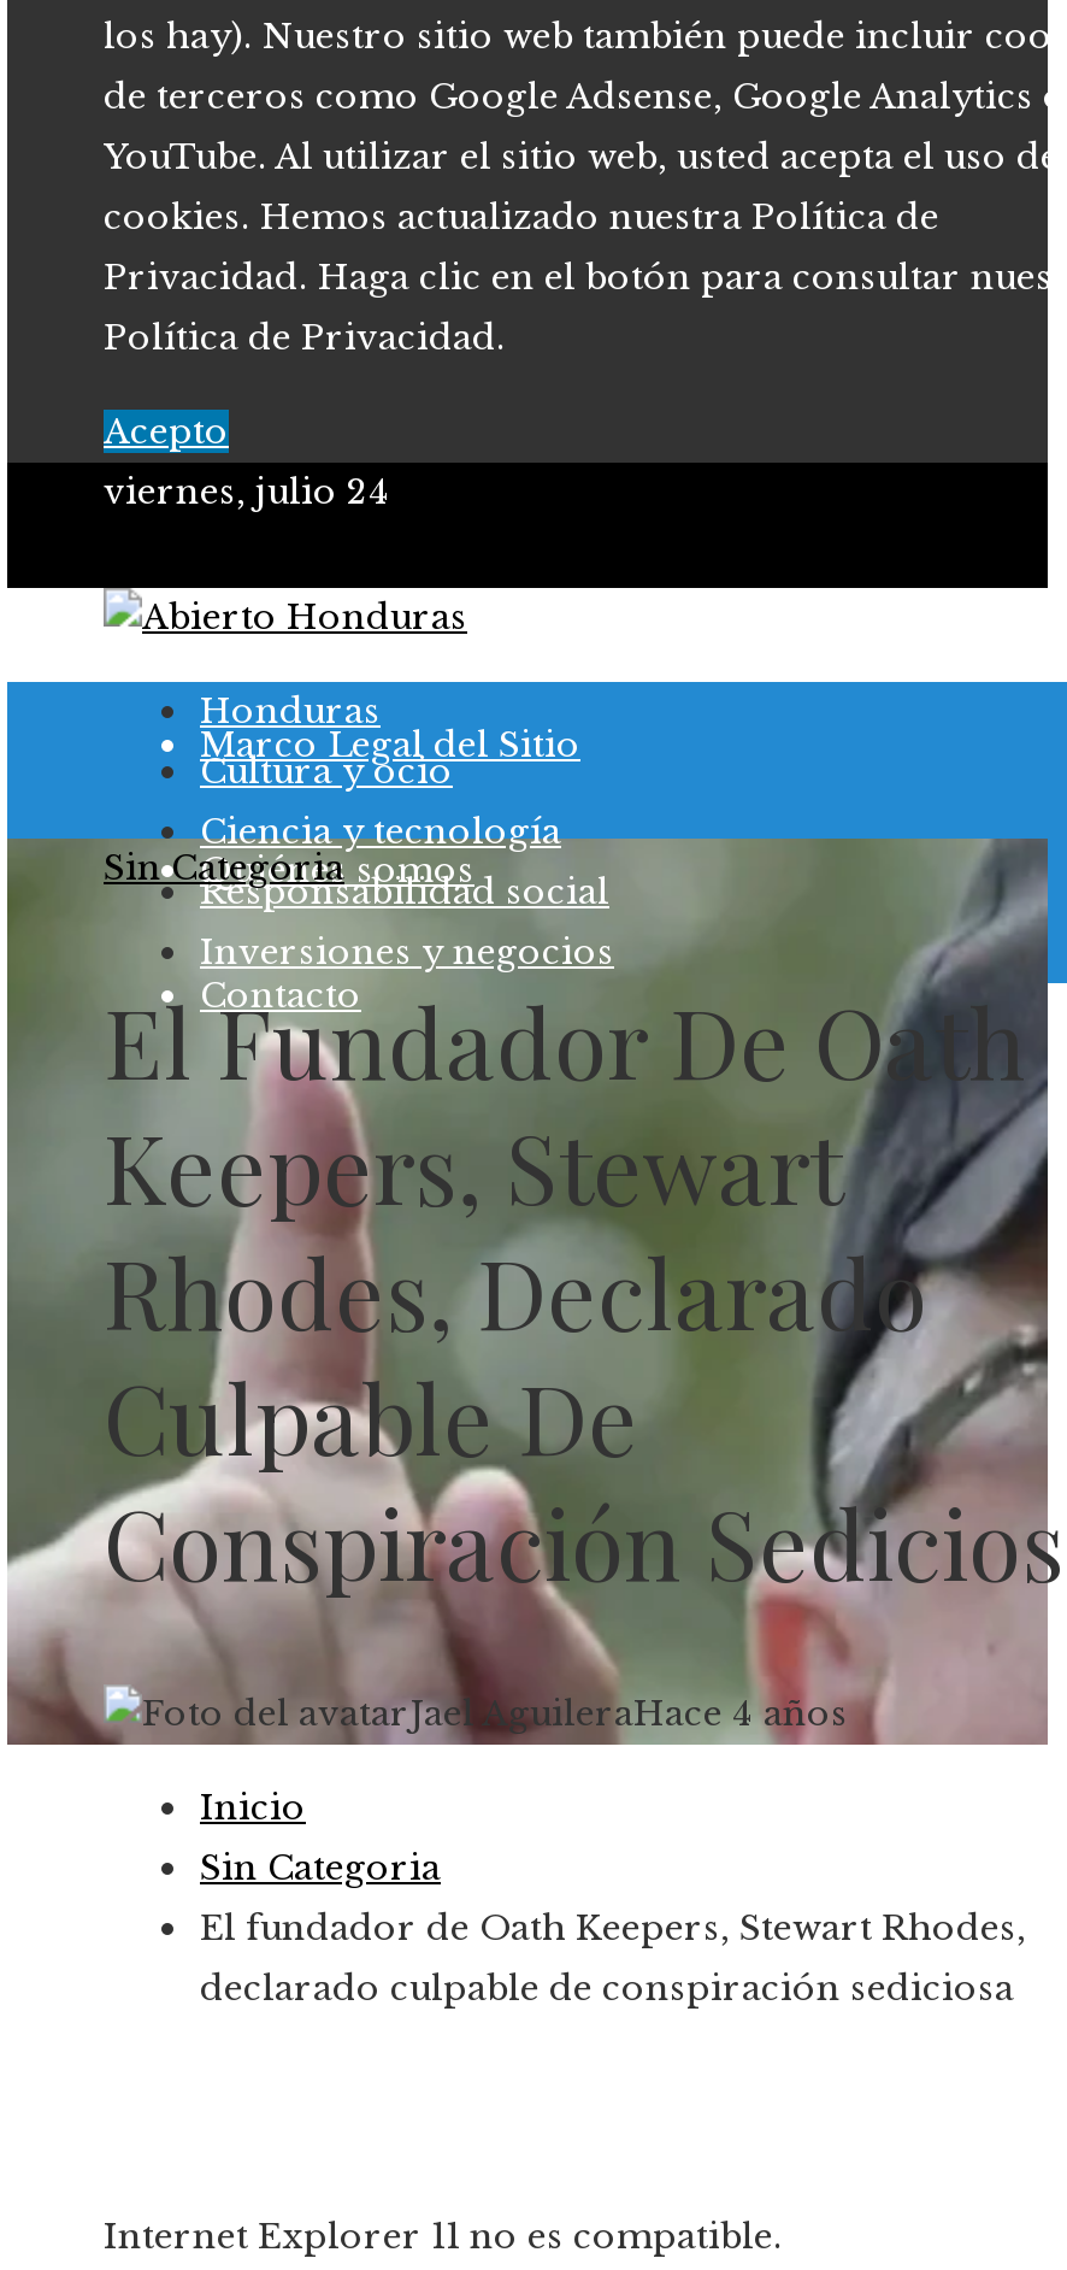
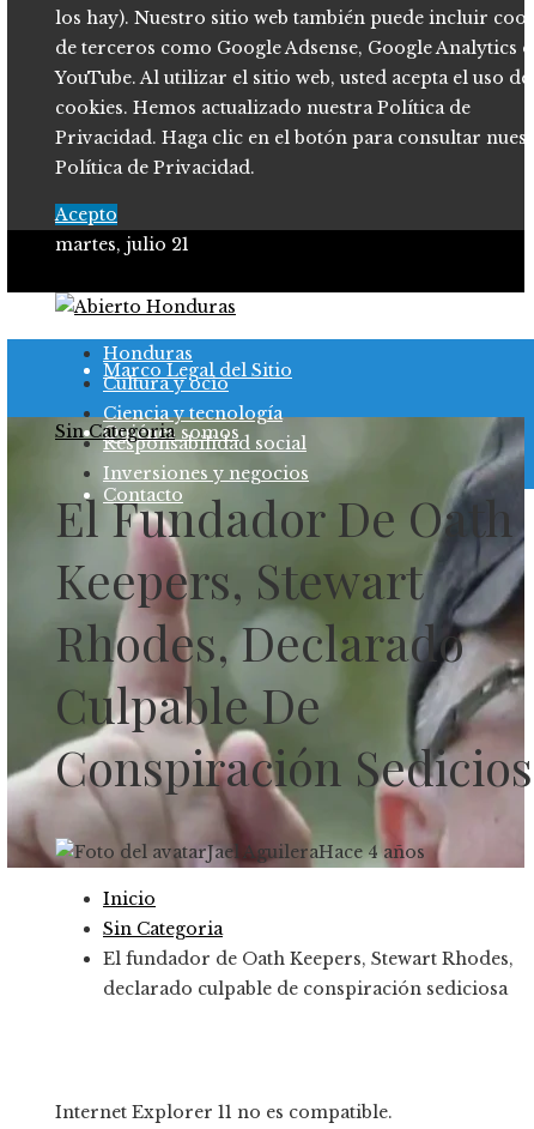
- viernes, julio 24
+ martes, julio 21
